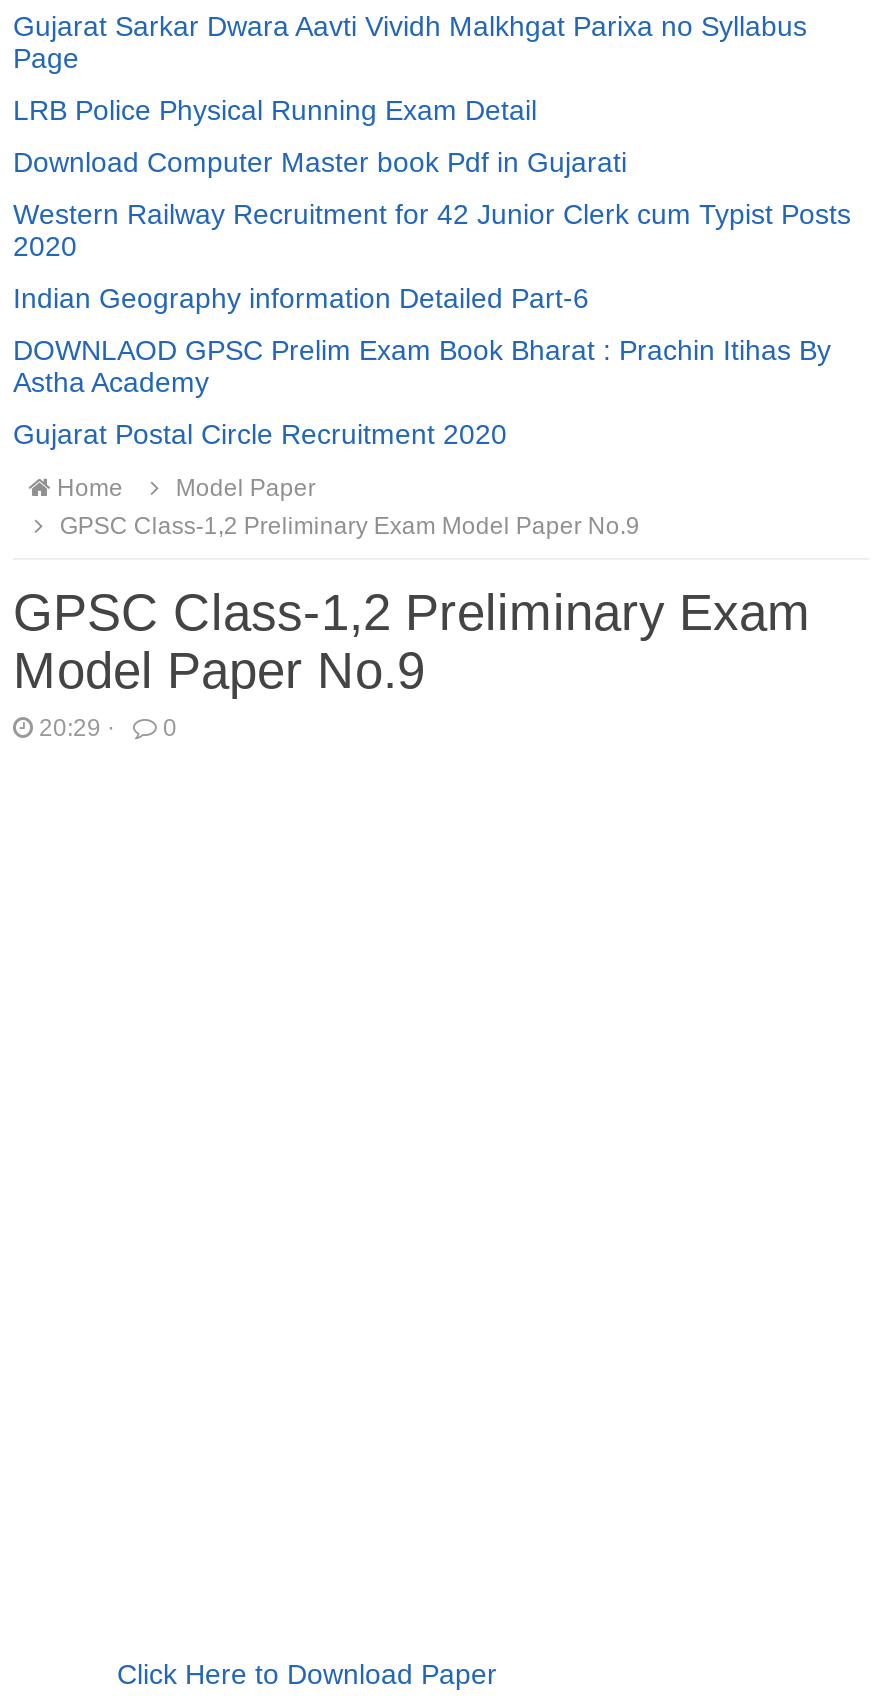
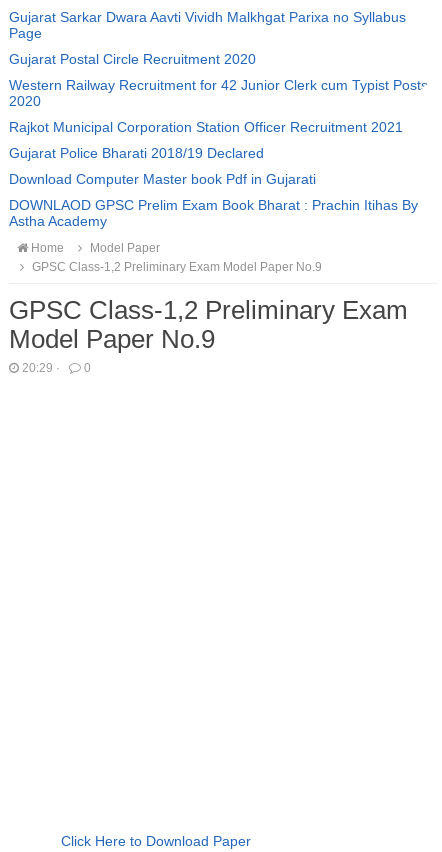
- LRB Police Physical Running Exam Detail

moved down: Download Computer Master book Pdf in Gujarati

moved up: Western Railway Recruitment for 42 Junior Clerk cum Typist Posts | 2020

- Indian Geography information Detailed Part-6
+ Rajkot Municipal Corporation Station Officer Recruitment 2021
+ Gujarat Police Bharati 2018/19 Declared

moved down: DOWNLAOD GPSC Prelim Exam Book Bharat : Prachin Itihas By | Astha Academy

moved up: Gujarat Postal Circle Recruitment 2020
